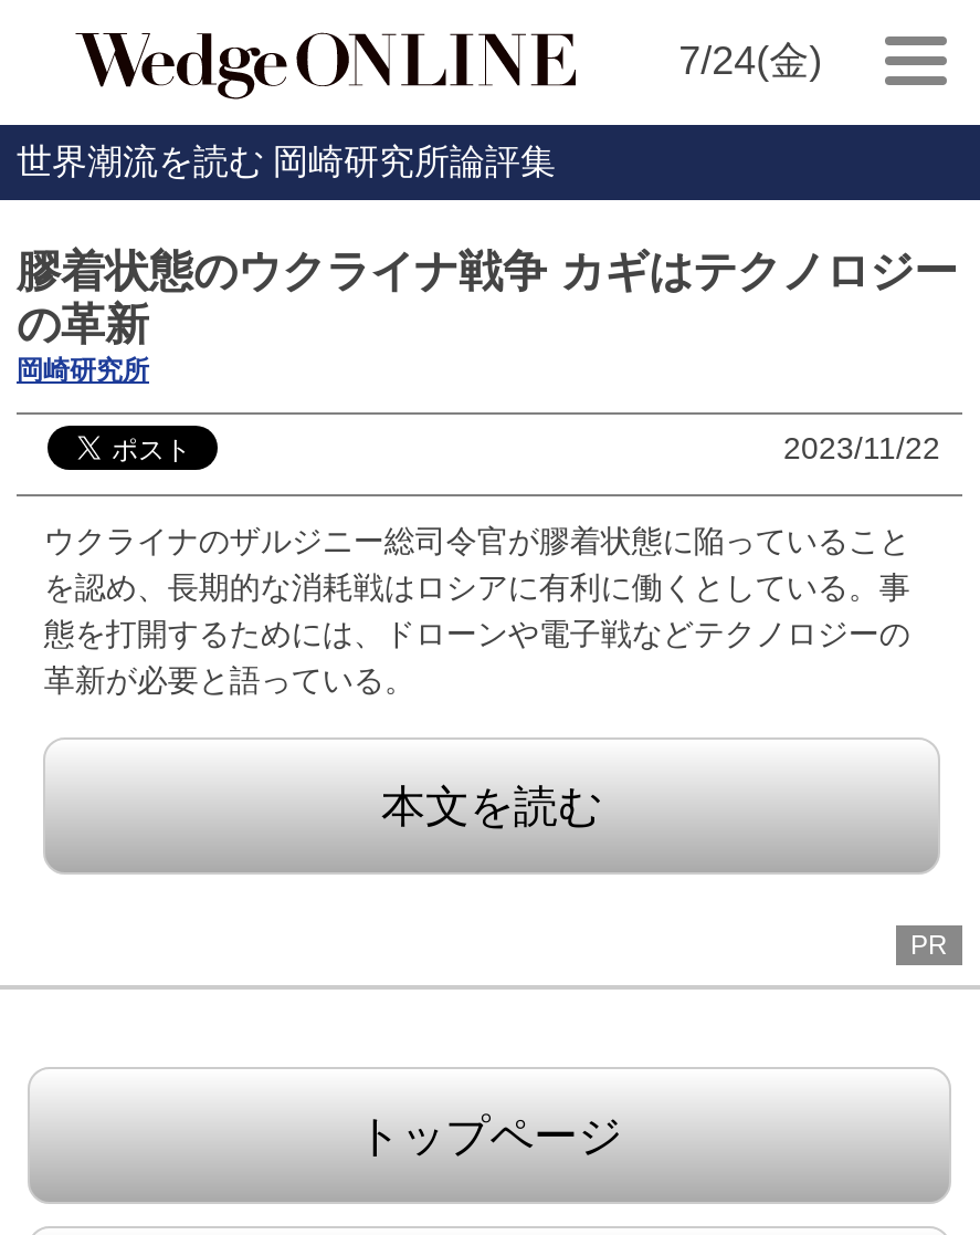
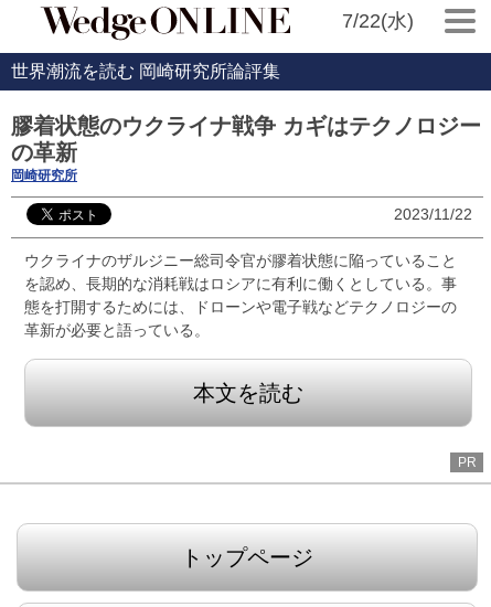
- 7/24(金)
+ 7/22(水)
